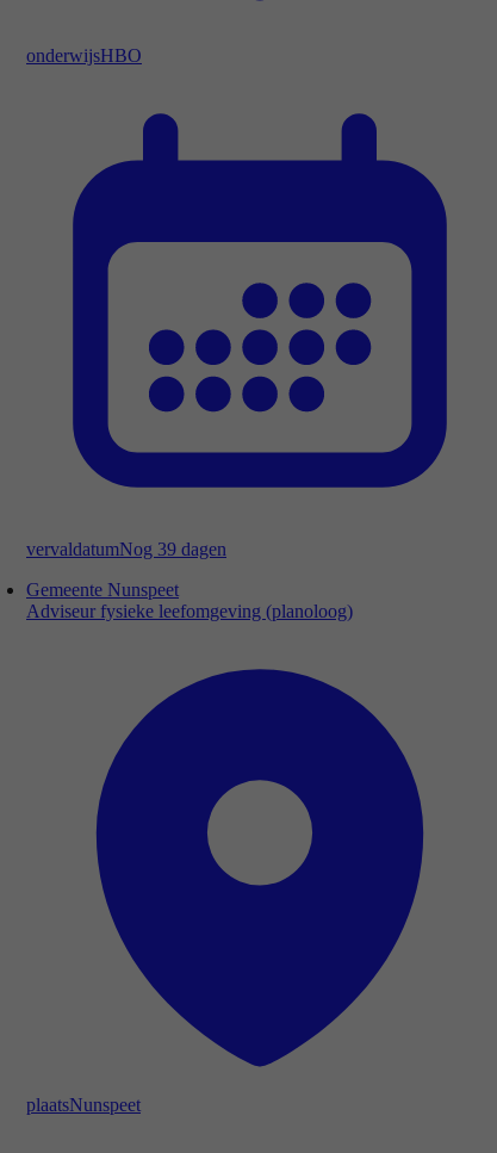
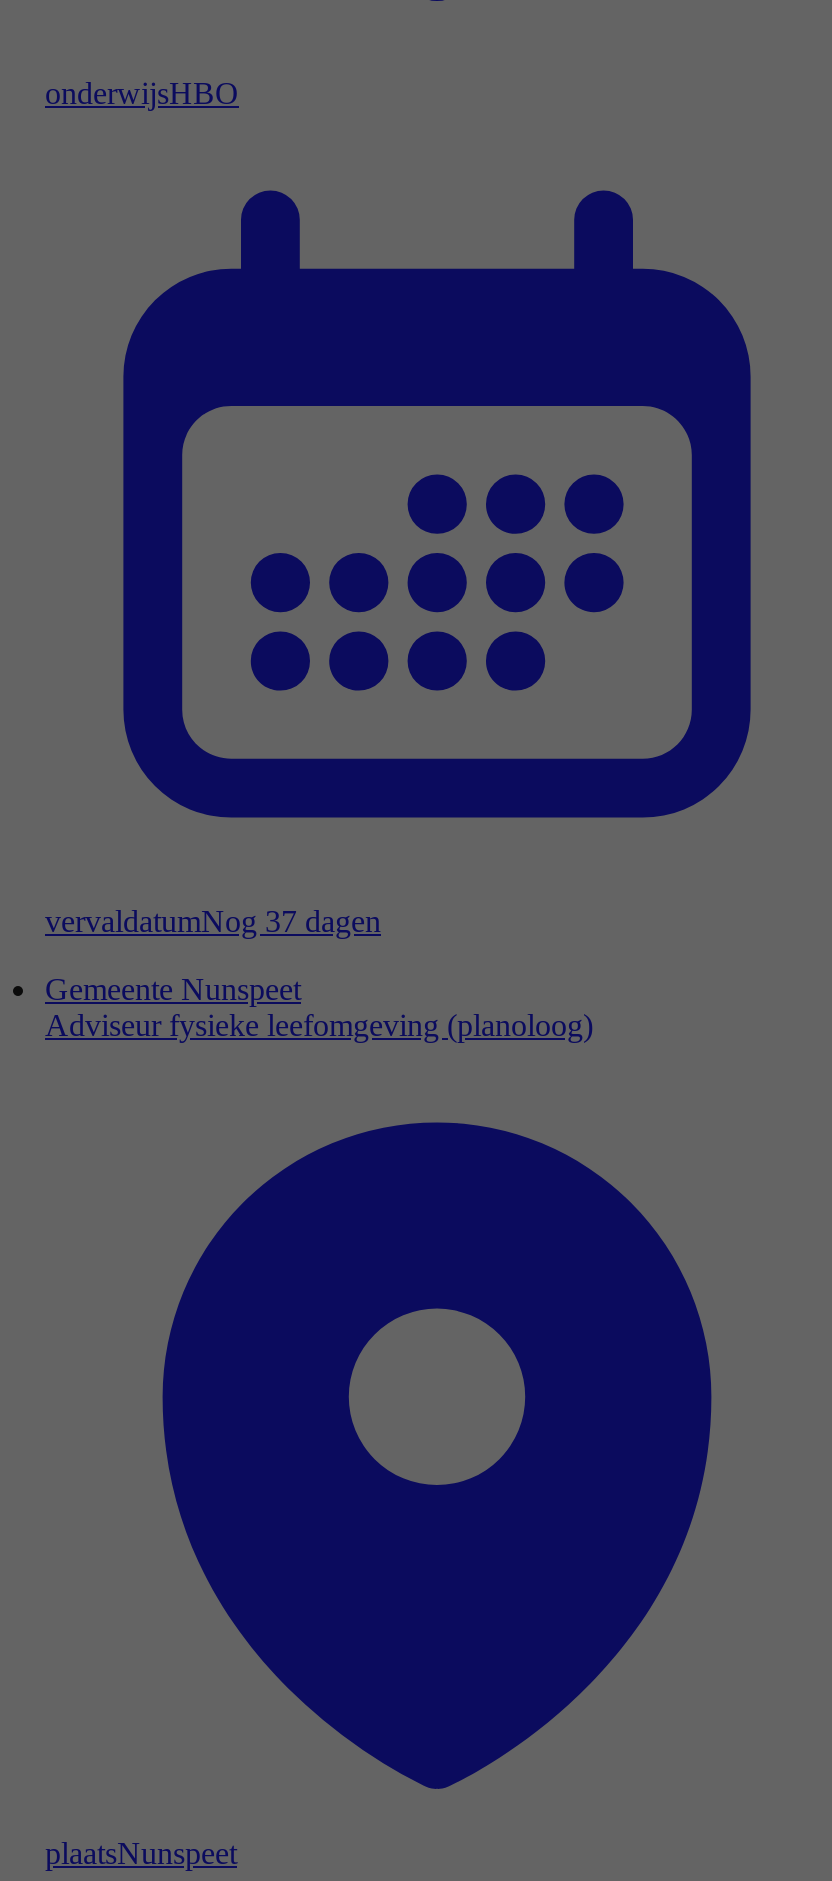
- vervaldatumNog 39 dagen
+ vervaldatumNog 37 dagen
